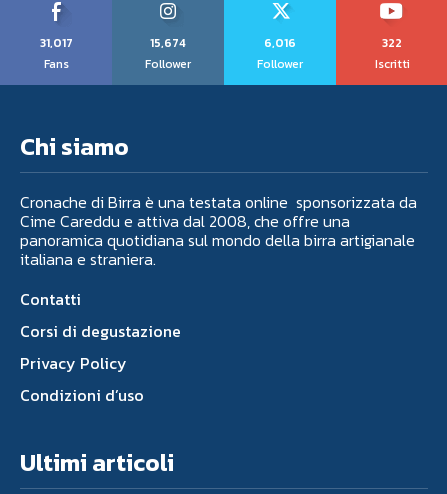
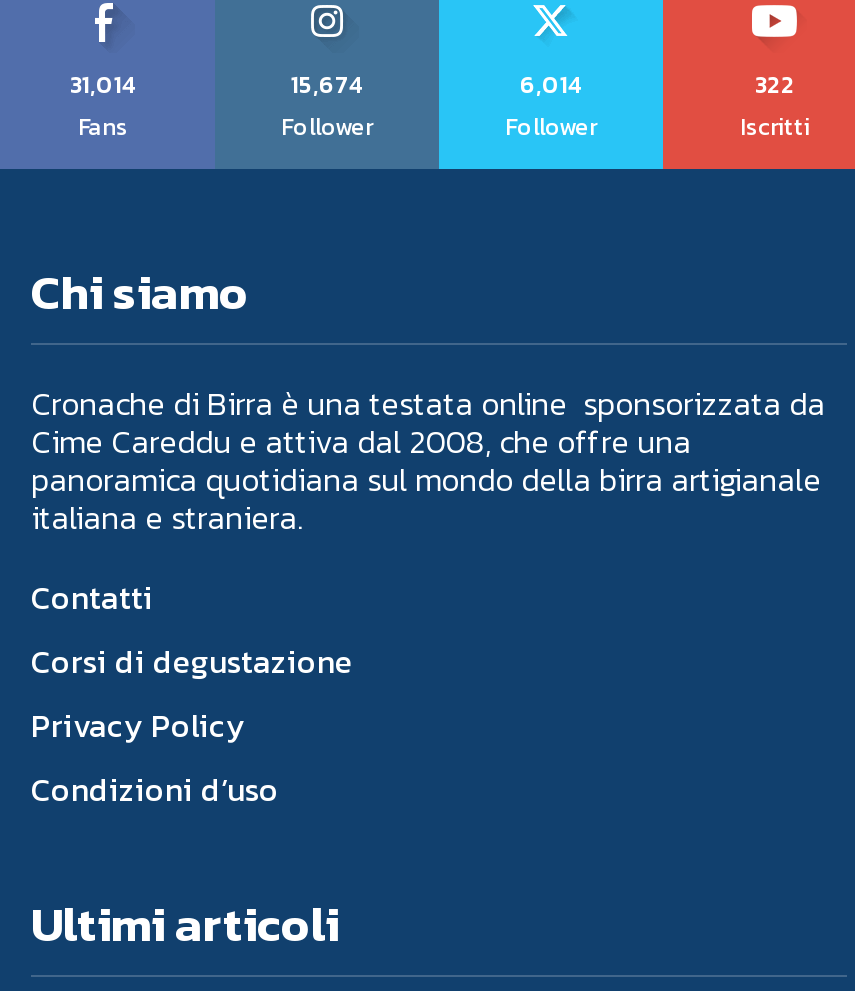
- 31,017
+ 31,014

- 6,016
+ 6,014
